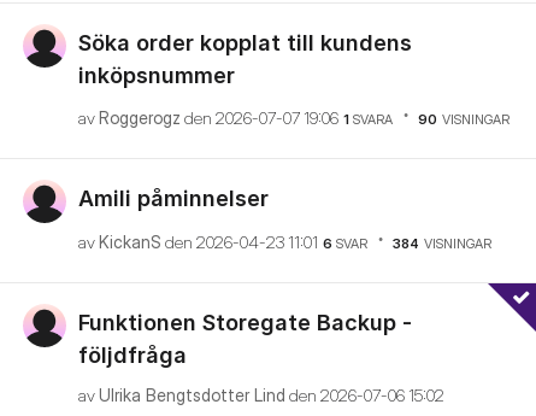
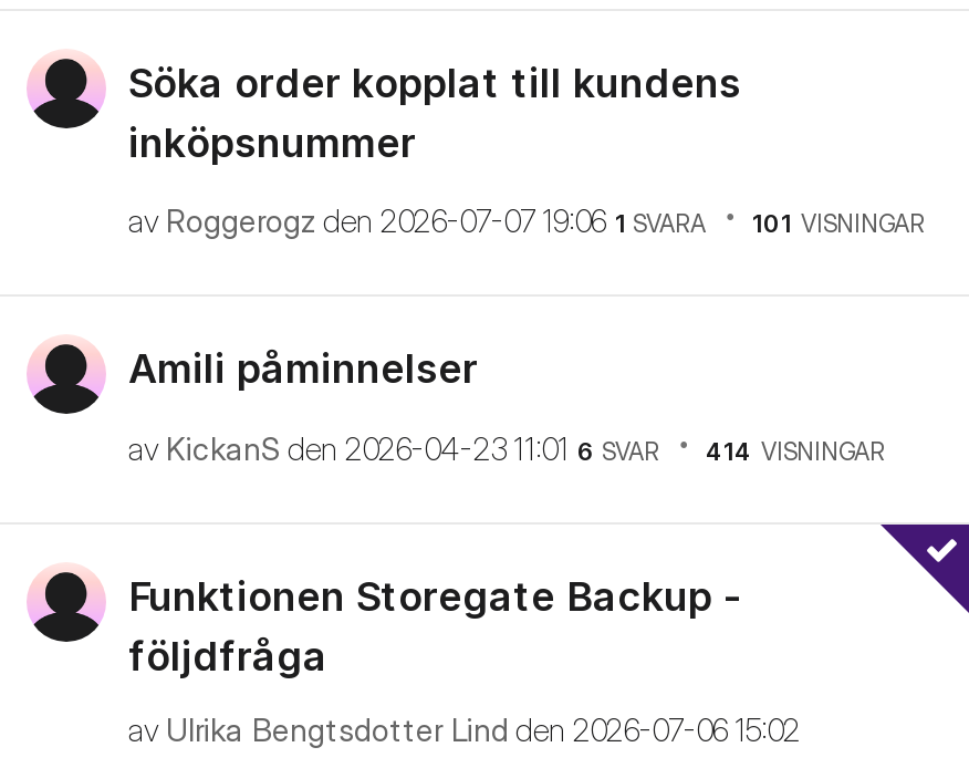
- av Roggerogz den 2026-07-07 19:06 1 SVARA 90 VISNINGAR
+ av Roggerogz den 2026-07-07 19:06 1 SVARA 101 VISNINGAR

- av KickanS den 2026-04-23 11:01 6 SVAR 384 VISNINGAR
+ av KickanS den 2026-04-23 11:01 6 SVAR 414 VISNINGAR
